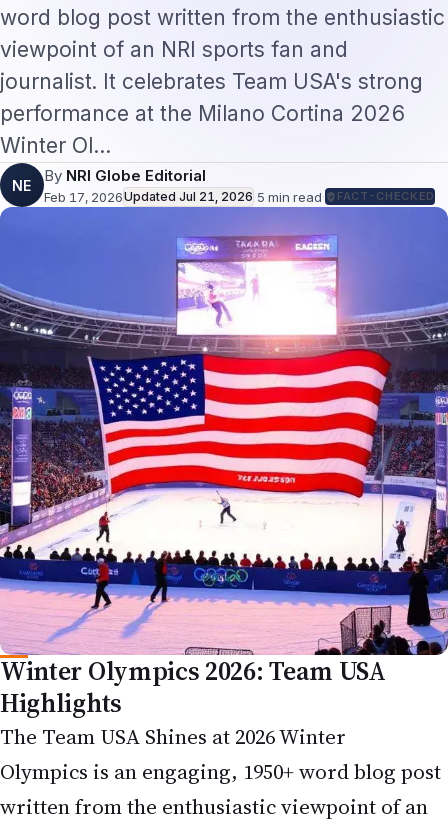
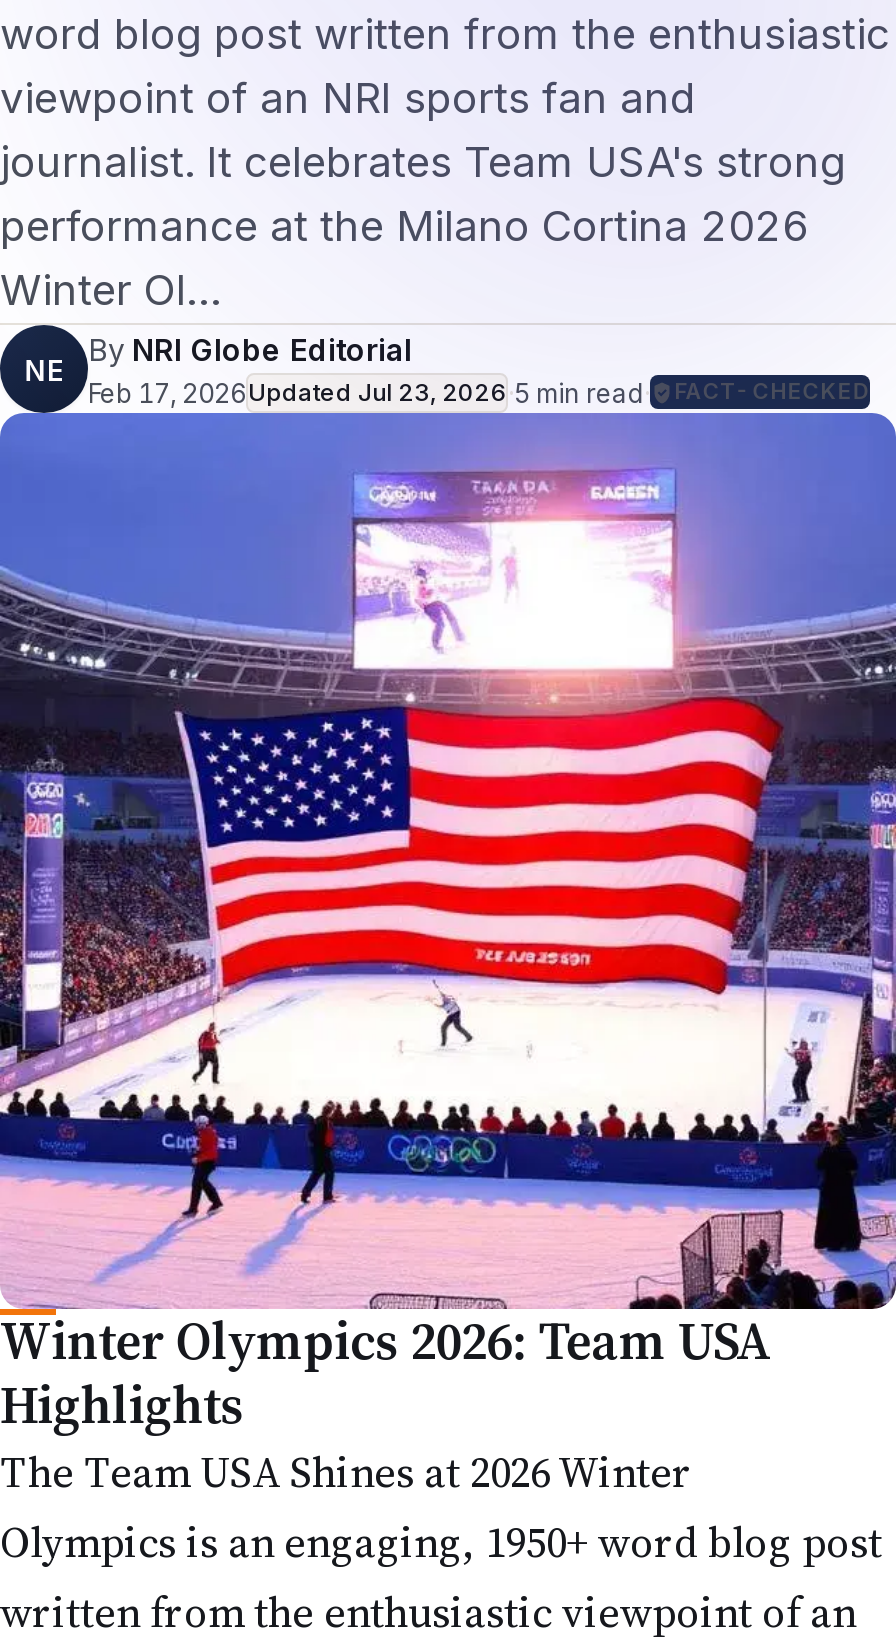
- Feb 17, 2026Updated Jul 21, 2026 · 5 min read ·
+ Feb 17, 2026Updated Jul 23, 2026 · 5 min read ·
